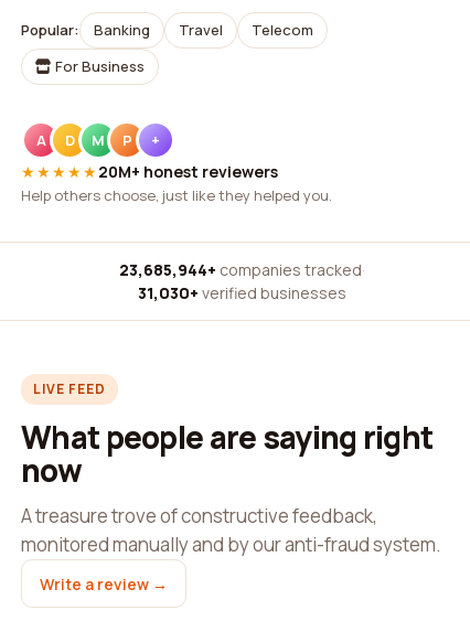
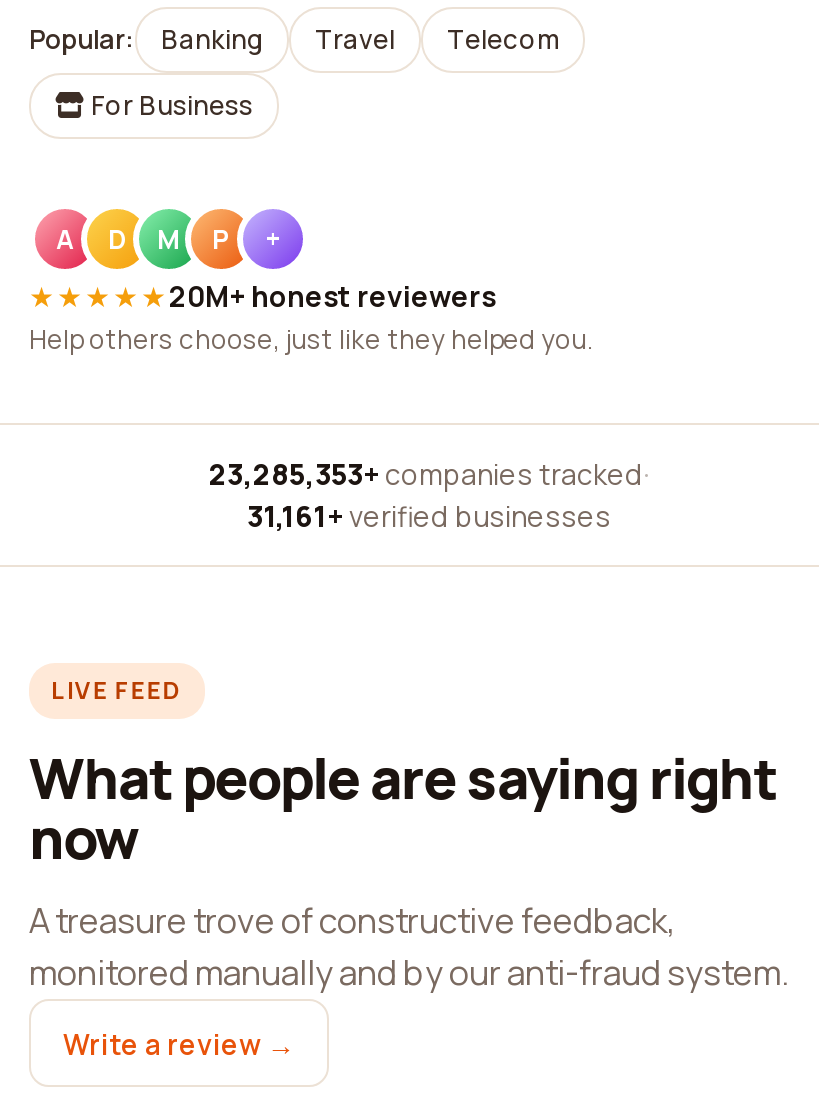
- 23,685,944+ companies tracked ·
+ 23,285,353+ companies tracked ·

- 31,030+ verified businesses
+ 31,161+ verified businesses
